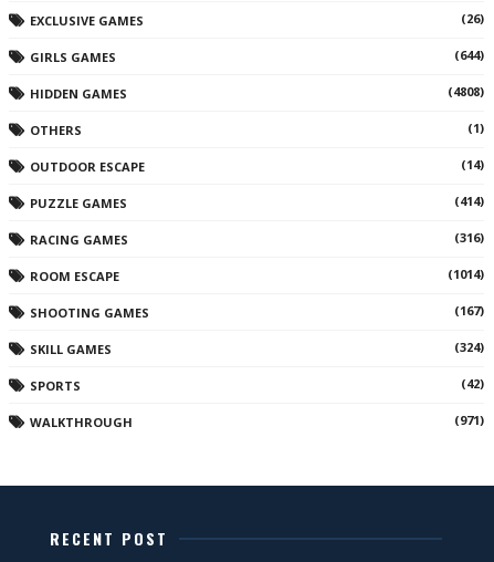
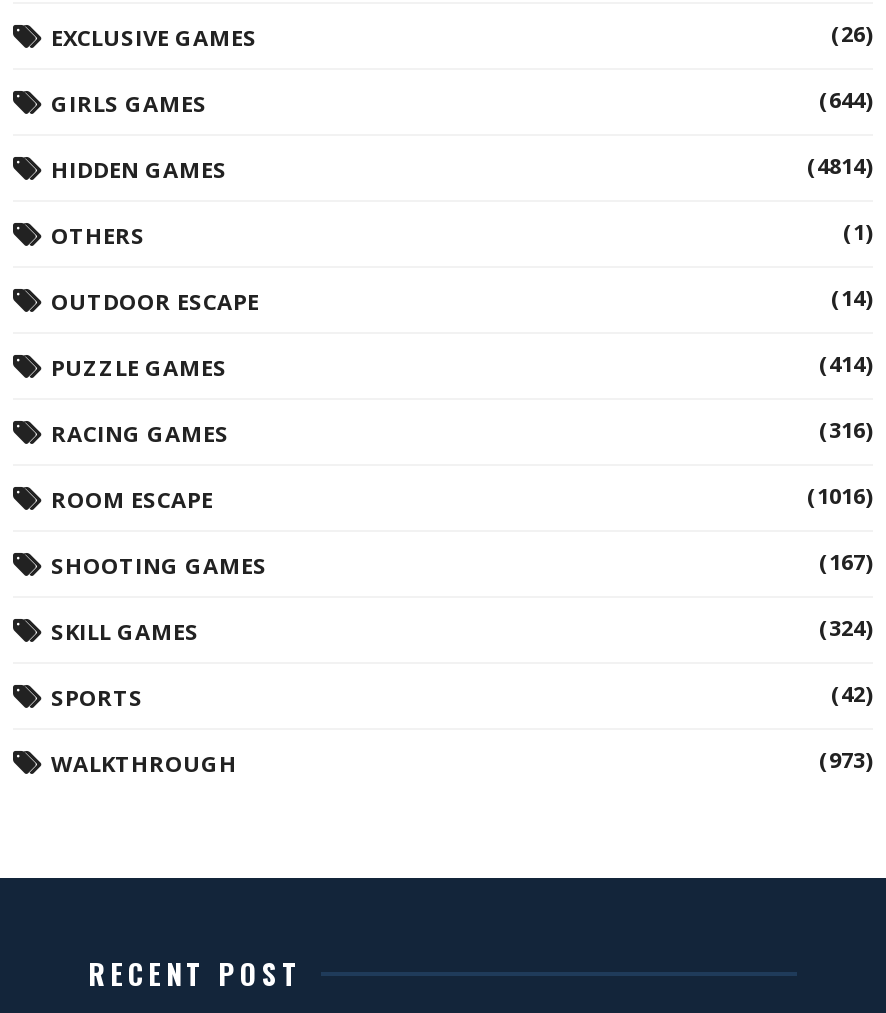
- (4808)
+ (4814)

- (1014)
+ (1016)

- (971)
+ (973)
